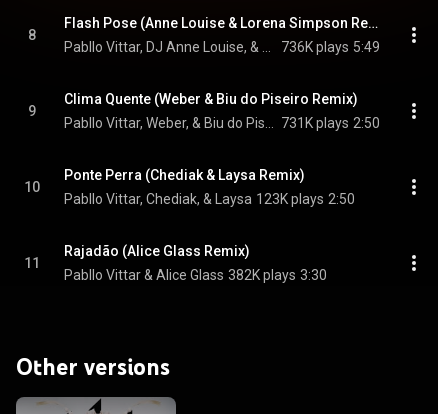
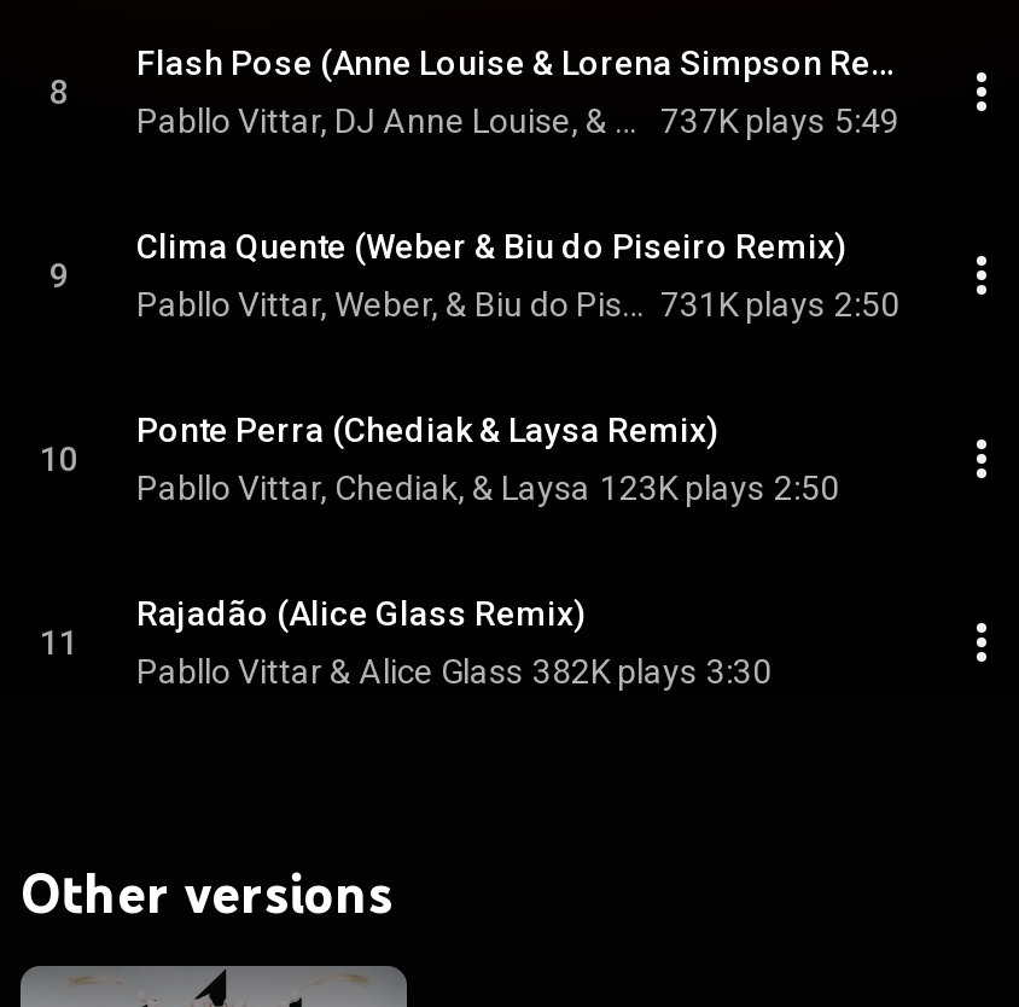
- 736K plays 5:49
+ 737K plays 5:49
